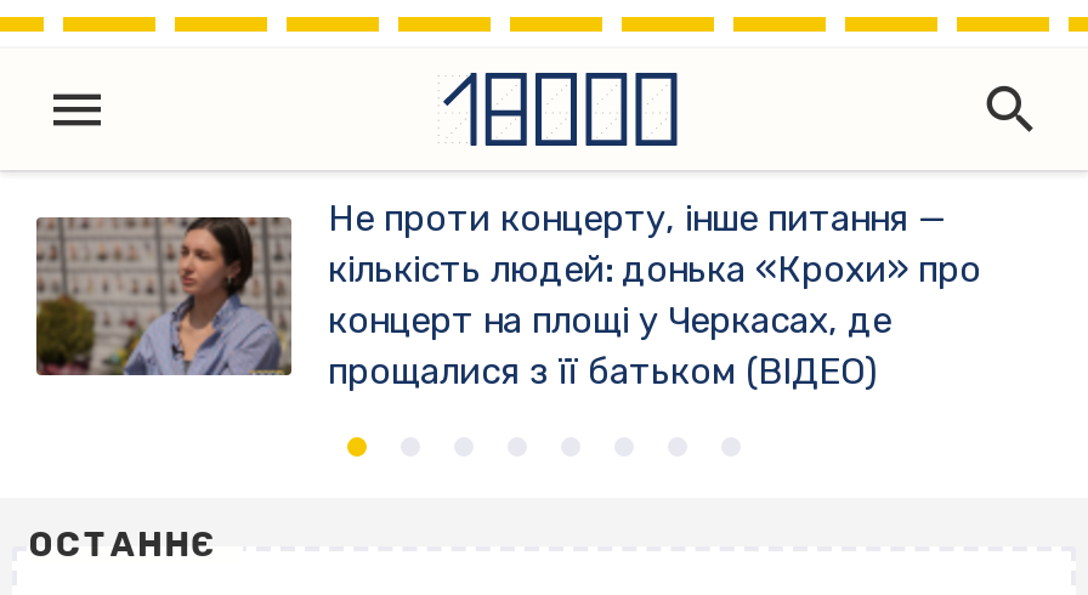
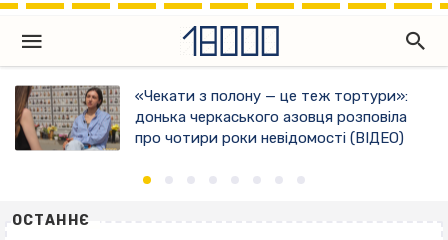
- [image]
- Не проти концерту, інше питання —
- кількість людей: донька «Крохи» про
- концерт на площі у Черкасах, де
- прощалися з її батьком (ВІДЕО)
+ [image]
+ «Чекати з полону — це теж тортури»:
+ донька черкаського азовця розповіла
+ про чотири роки невідомості (ВІДЕО)
